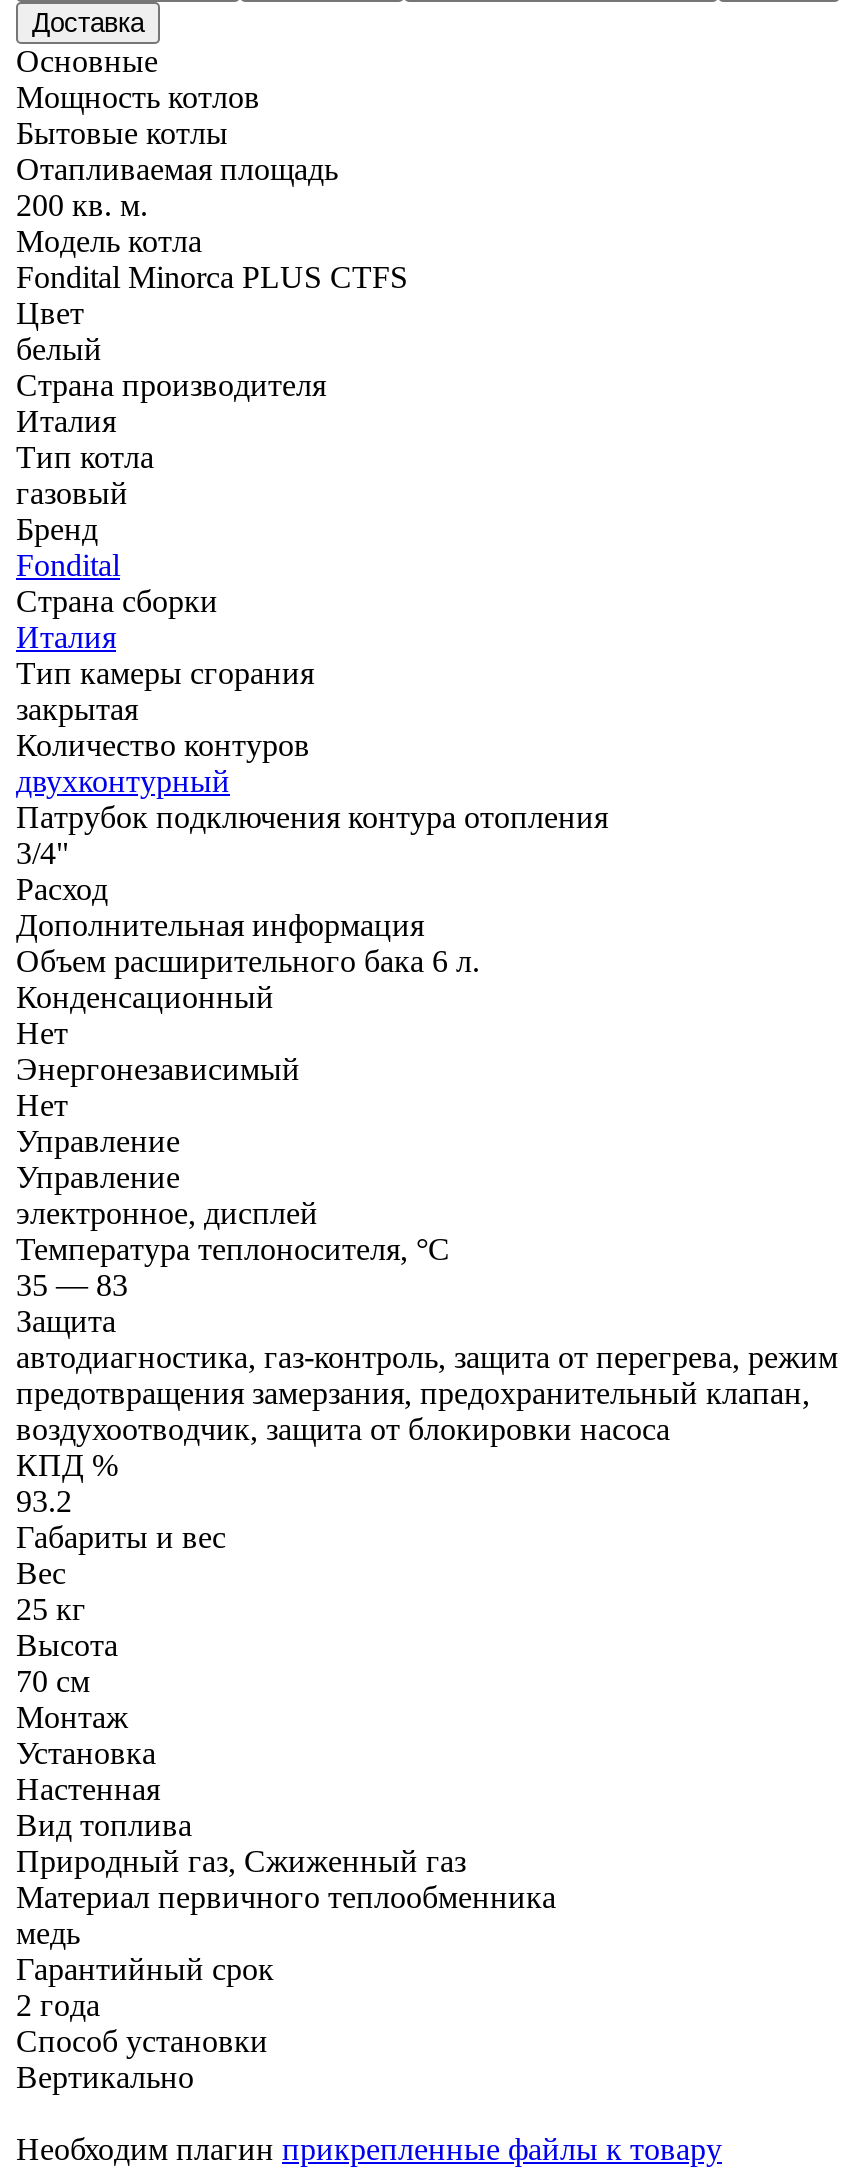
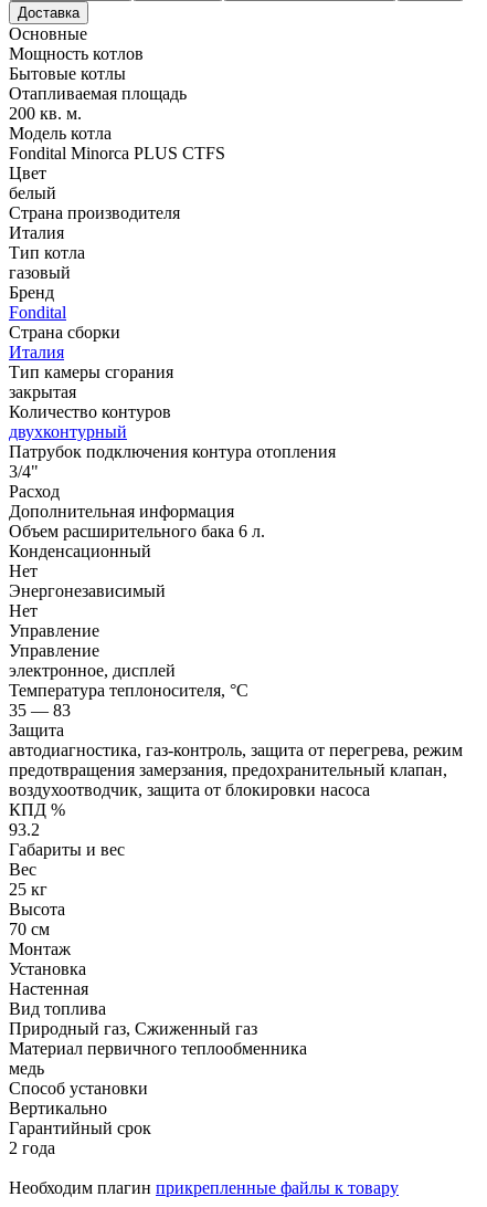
moved down: Гарантийный срок | 2 года

moved up: Способ установки | Вертикально
